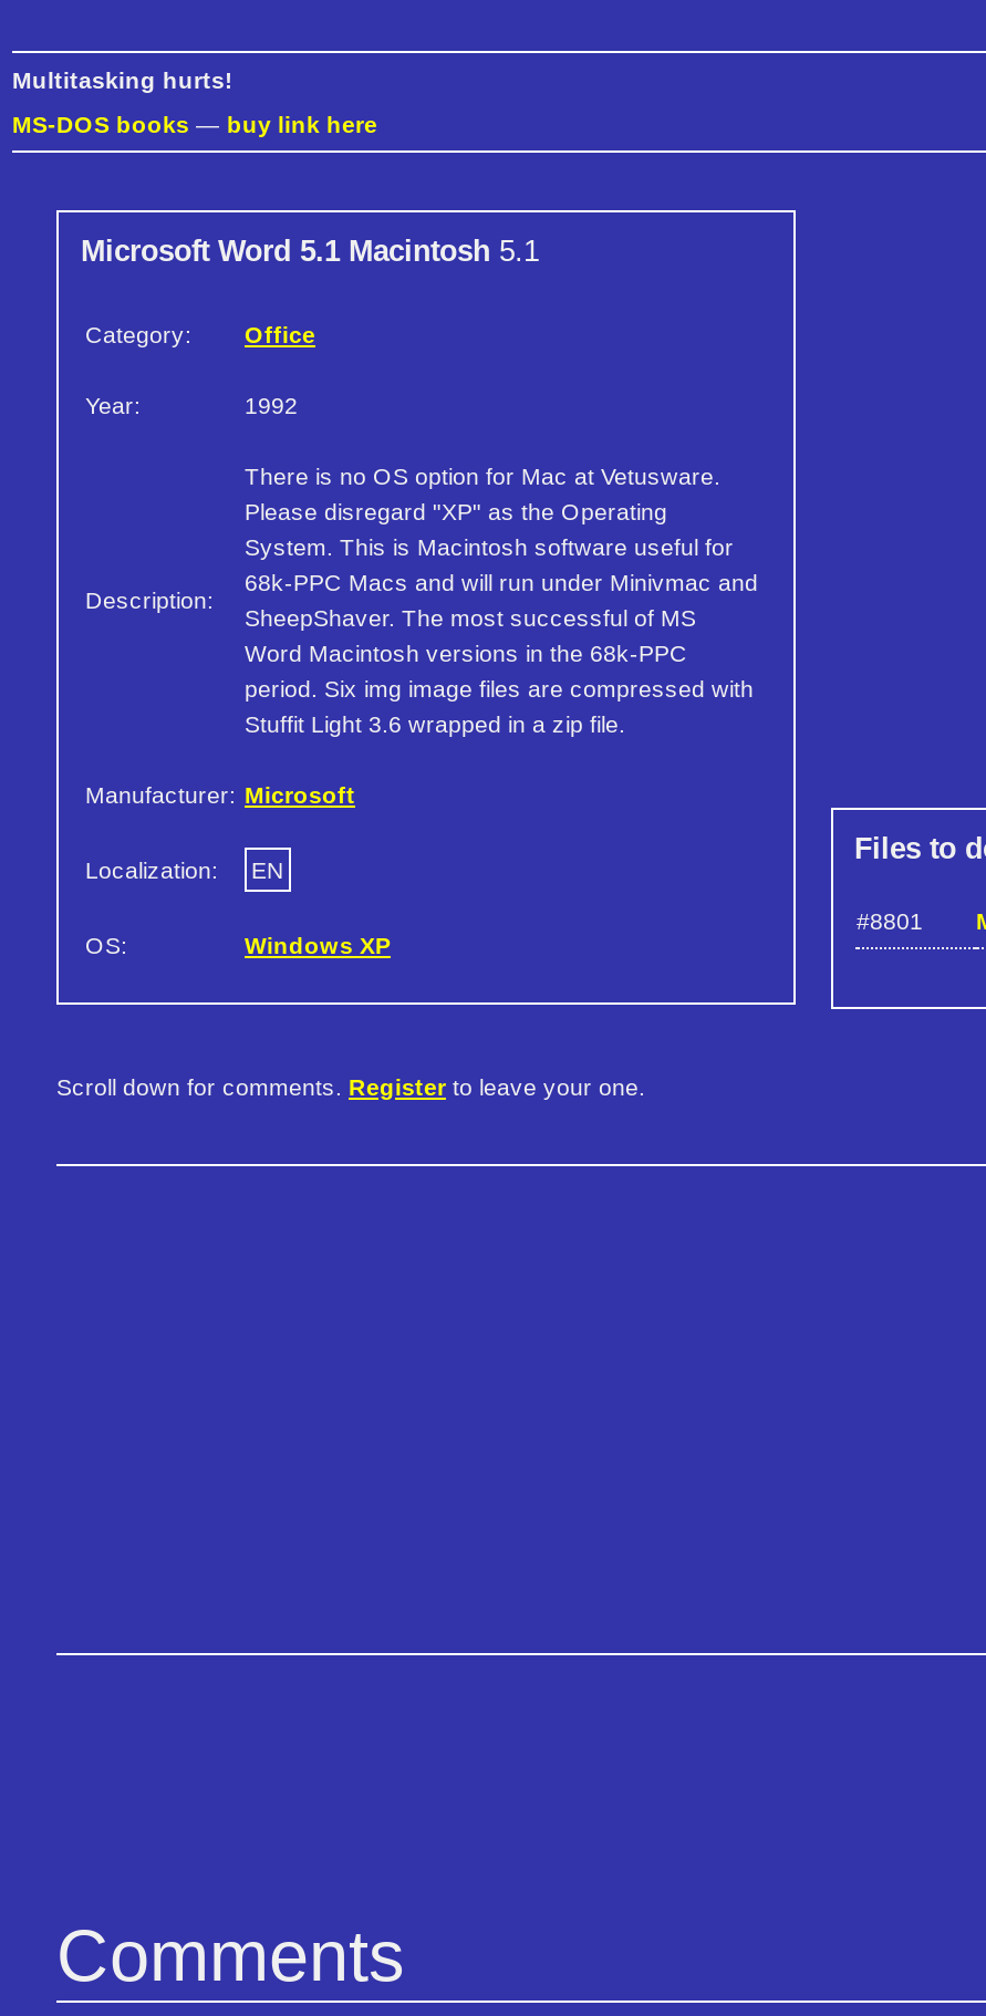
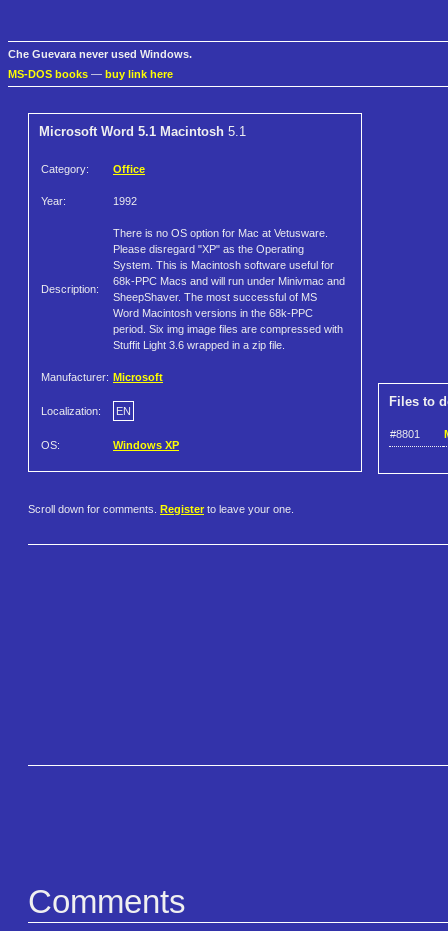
- Multitasking hurts!
+ Che Guevara never used Windows.
